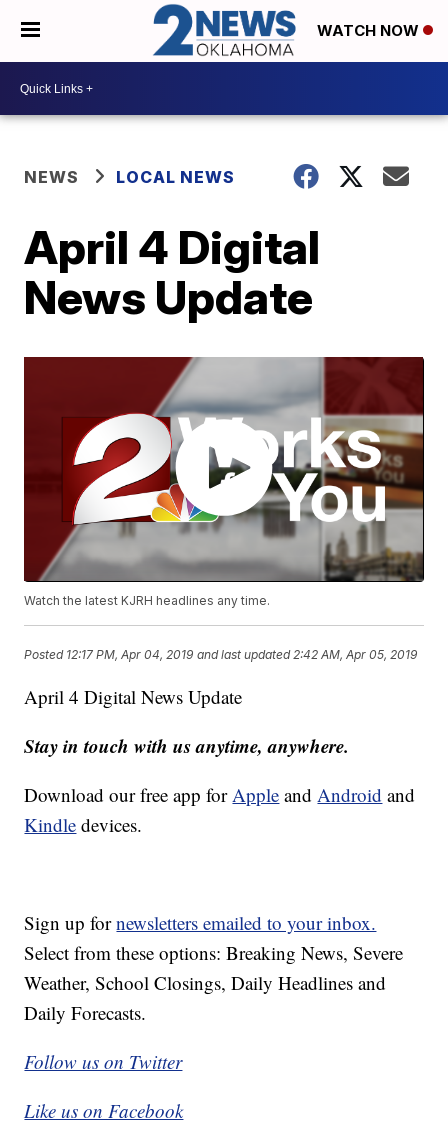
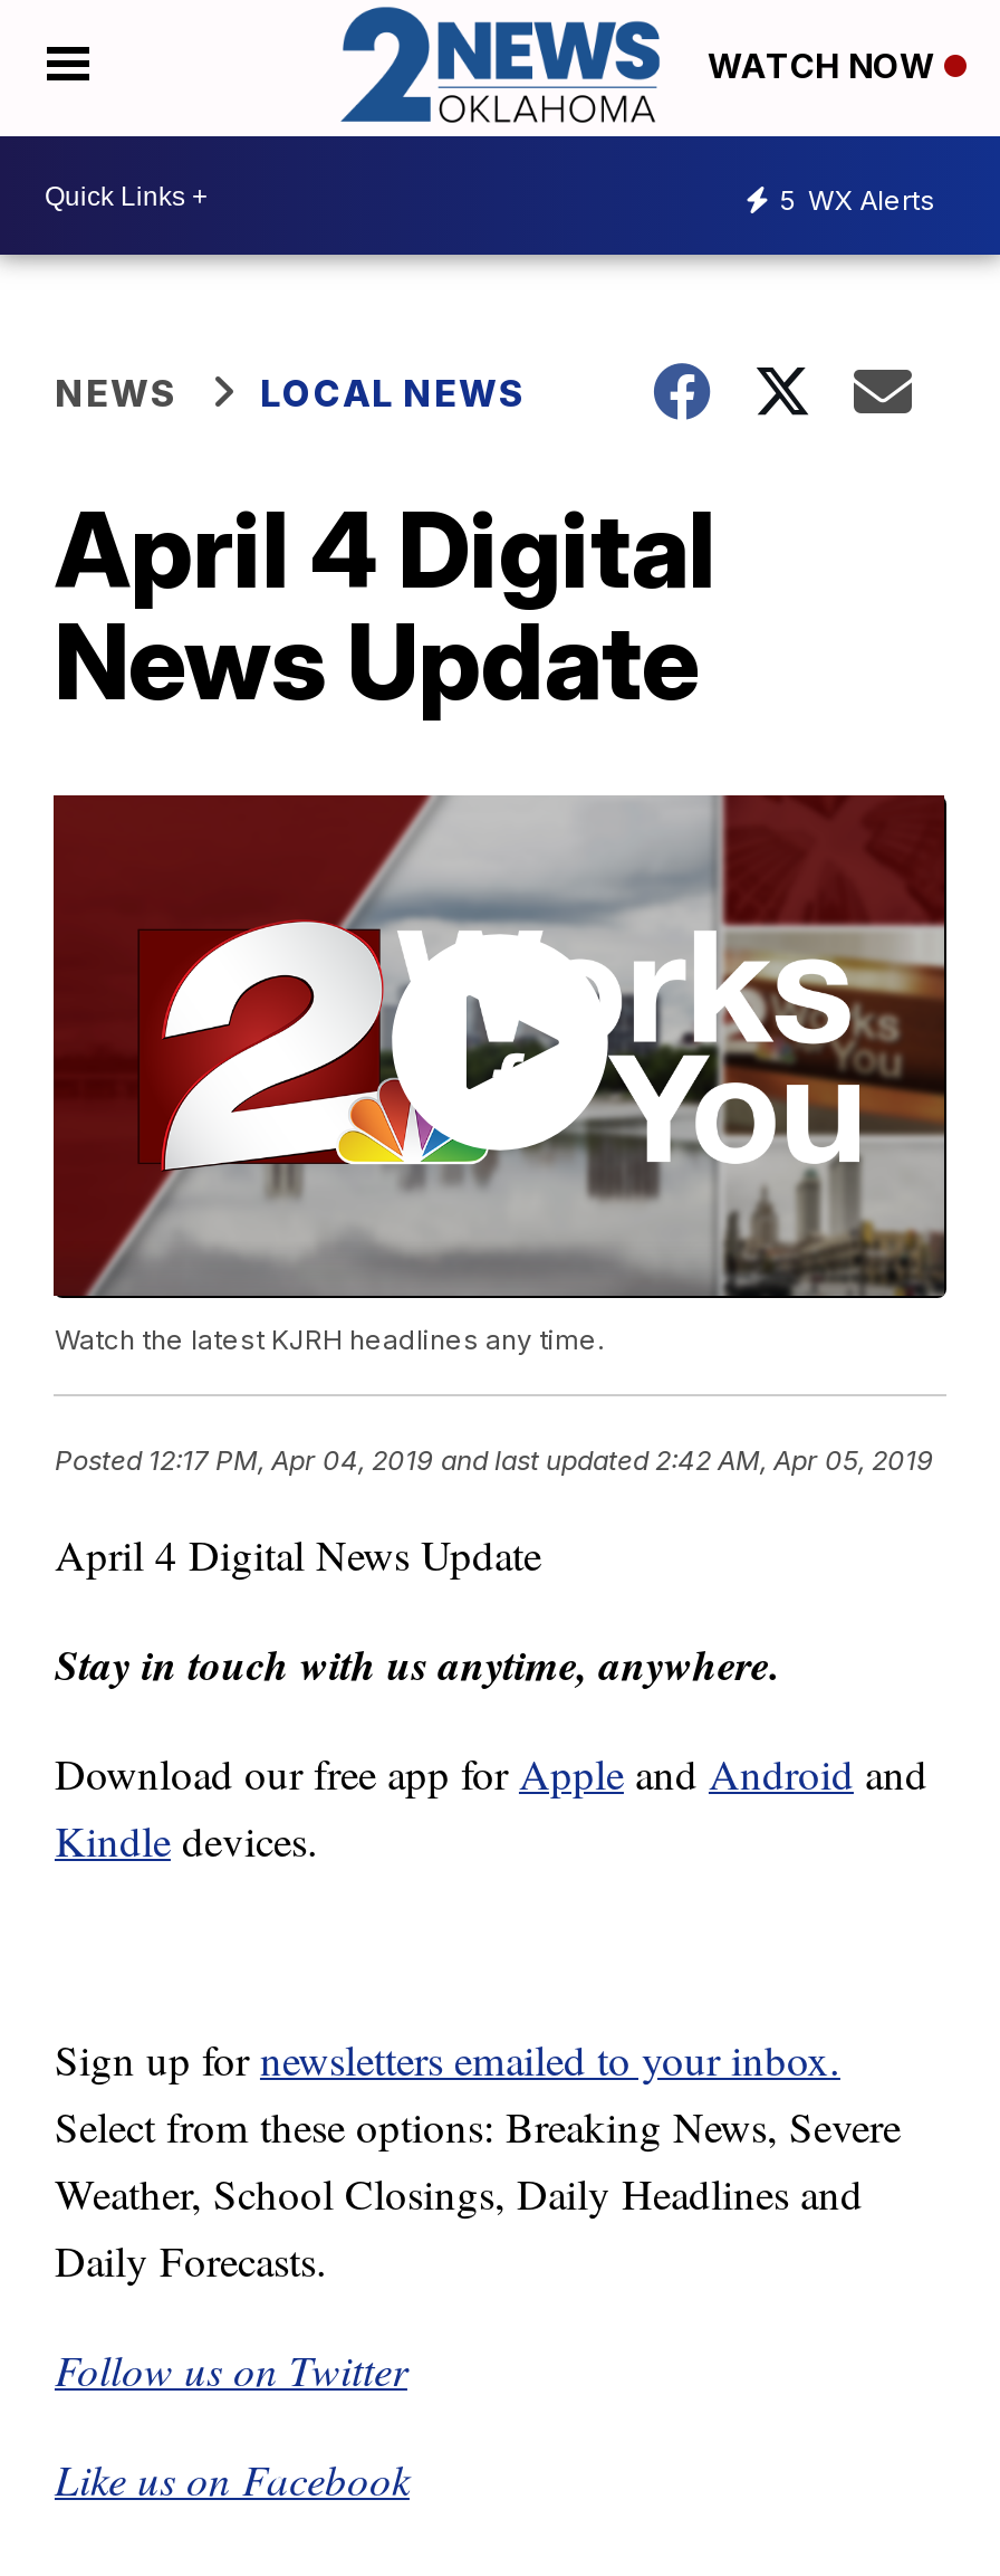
+ 5 WX Alerts
